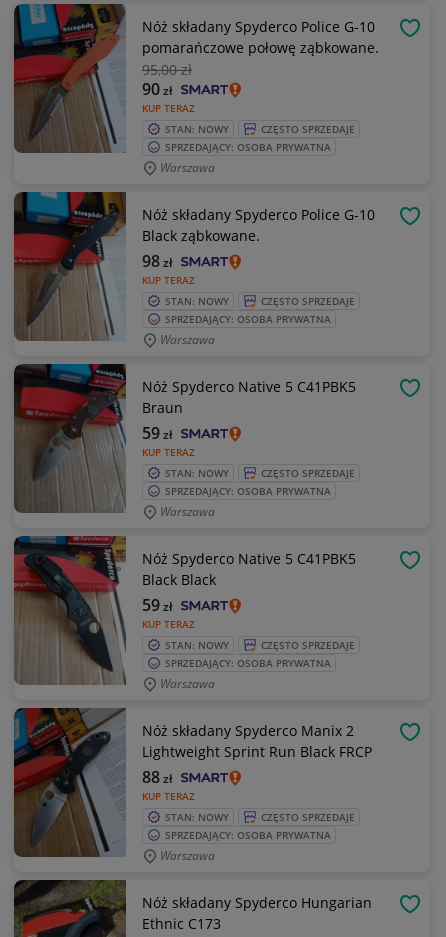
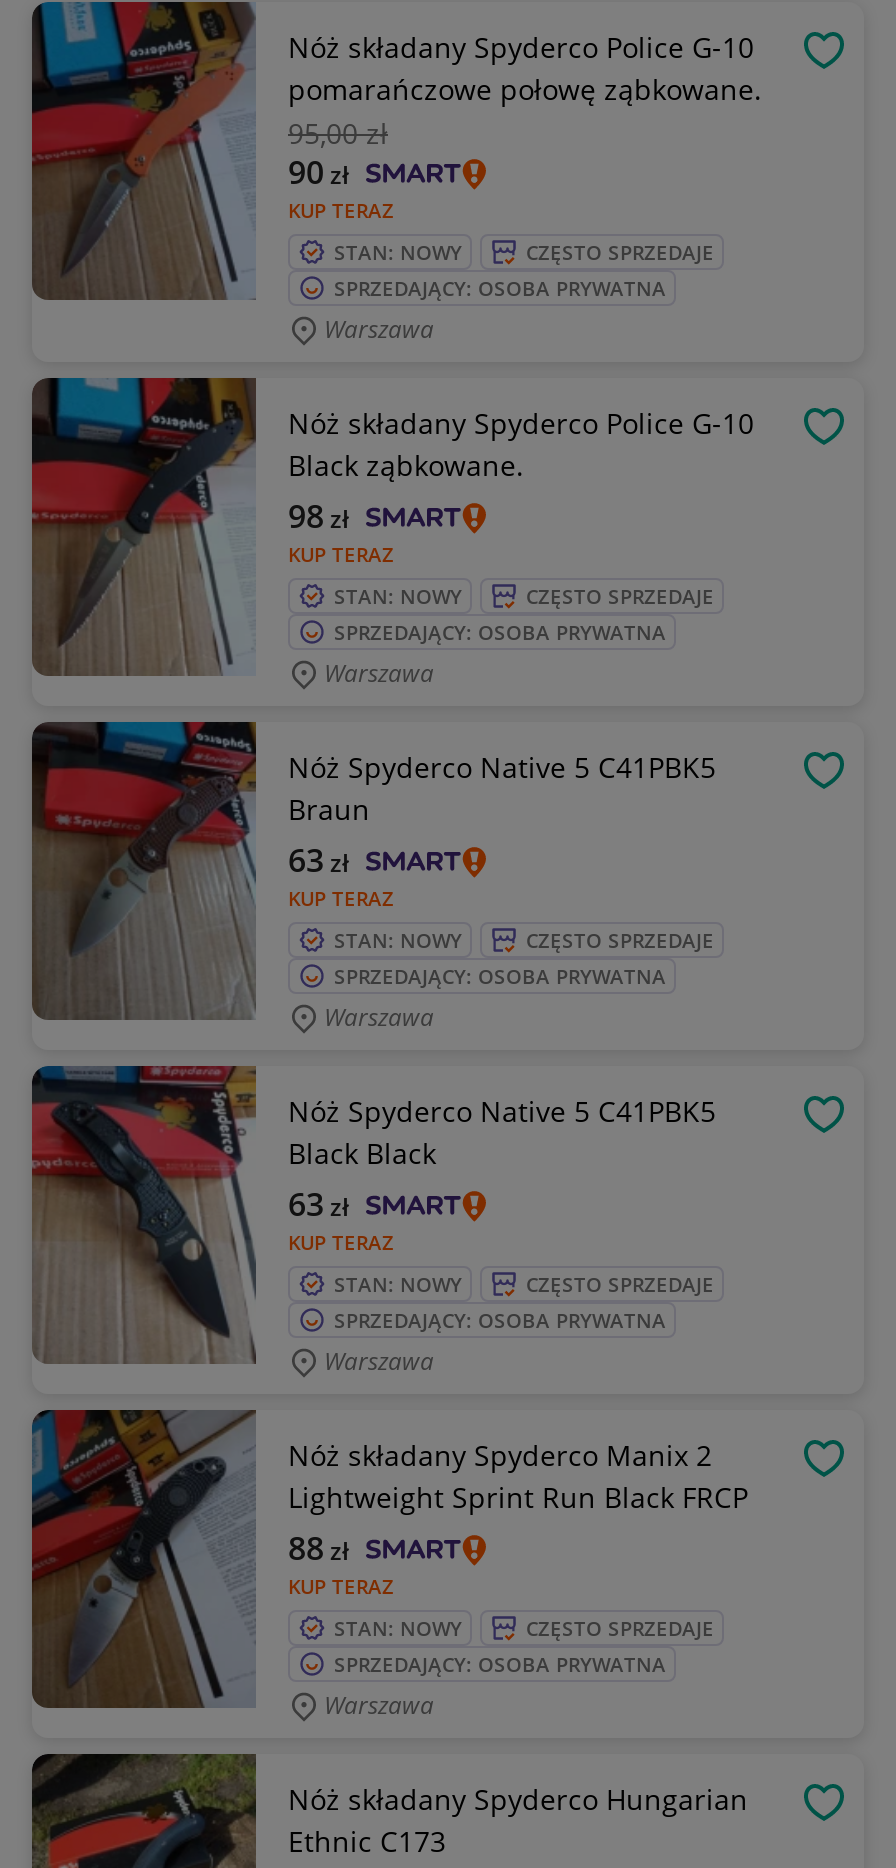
- 59 zł
+ 63 zł

- 59 zł
+ 63 zł
